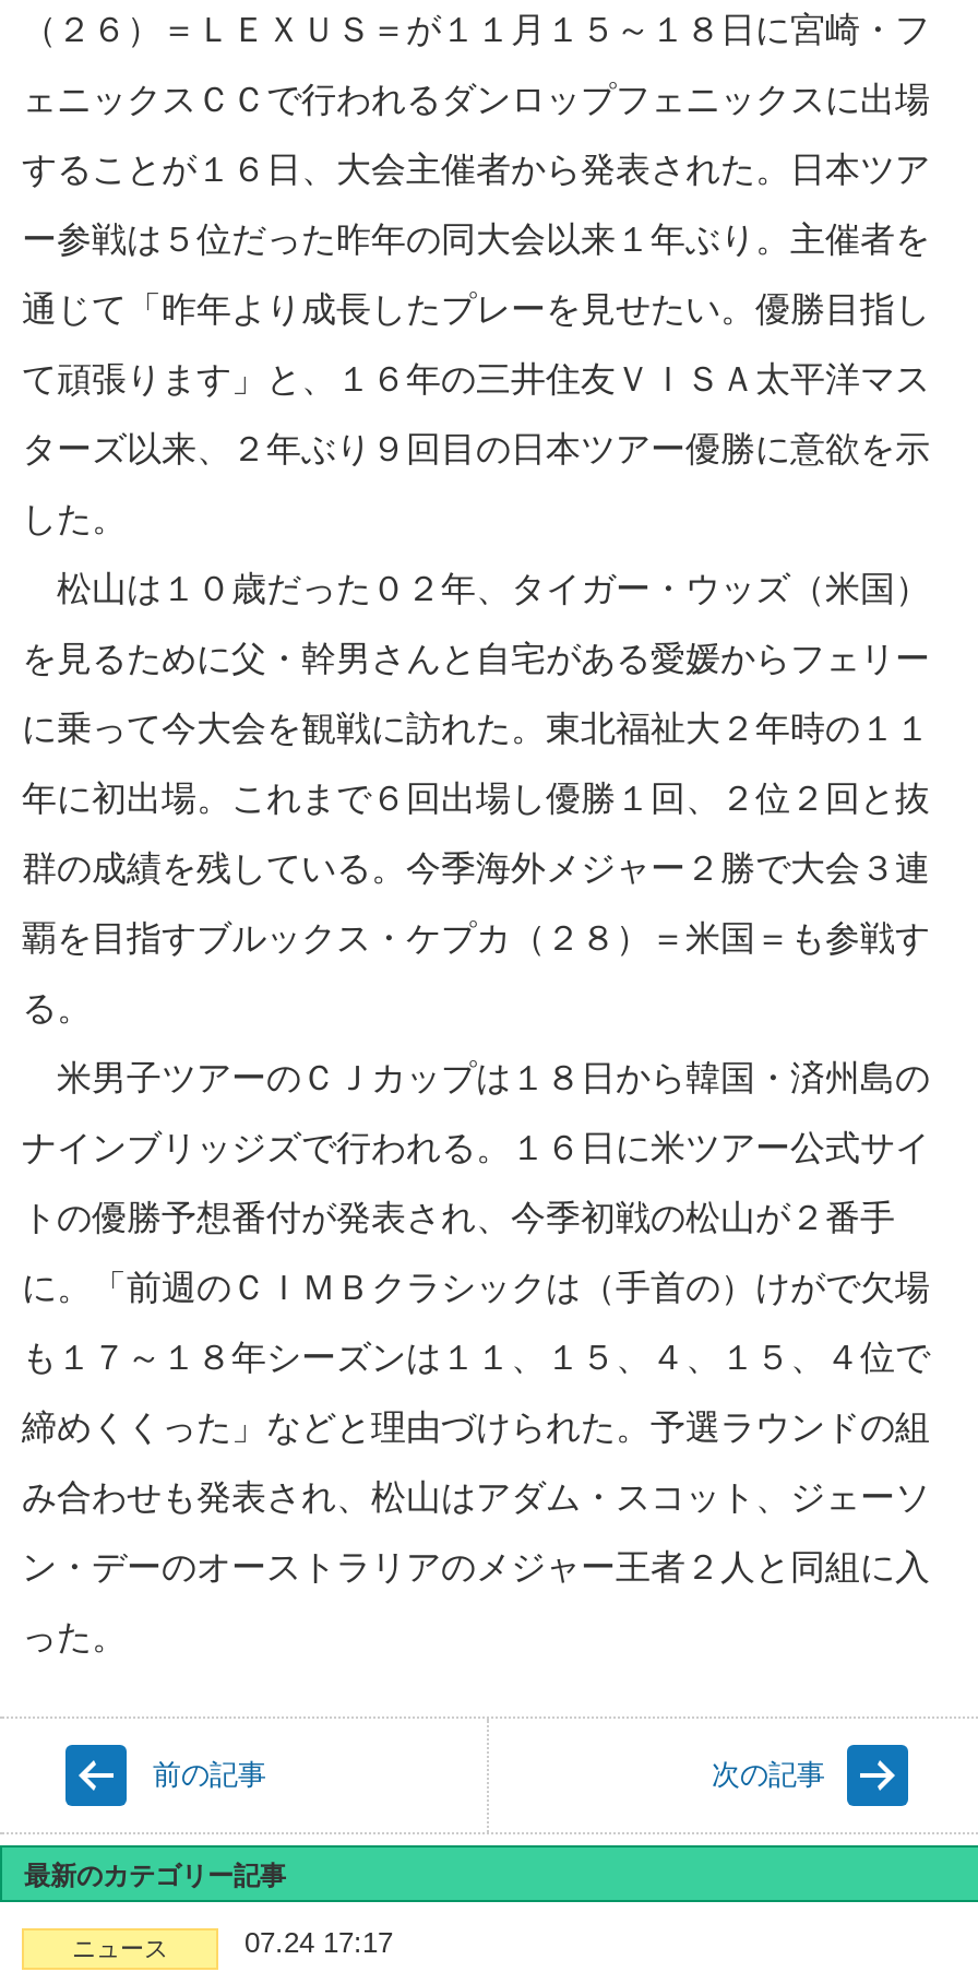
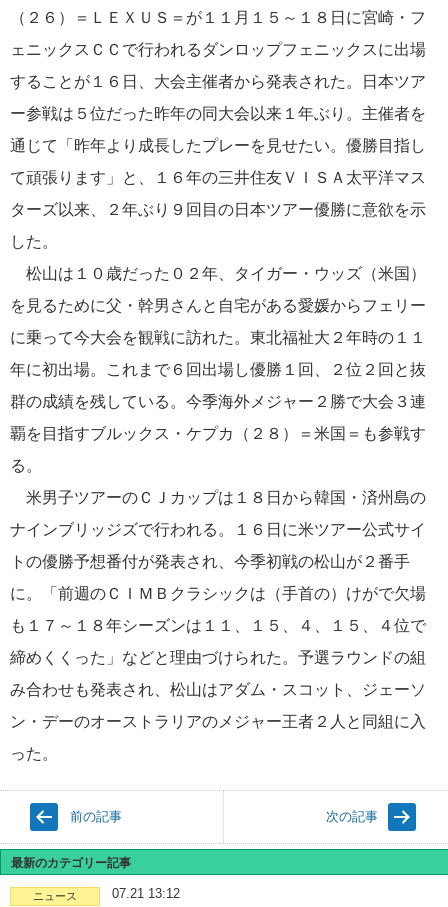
- 07.24 17:17
+ 07.21 13:12
